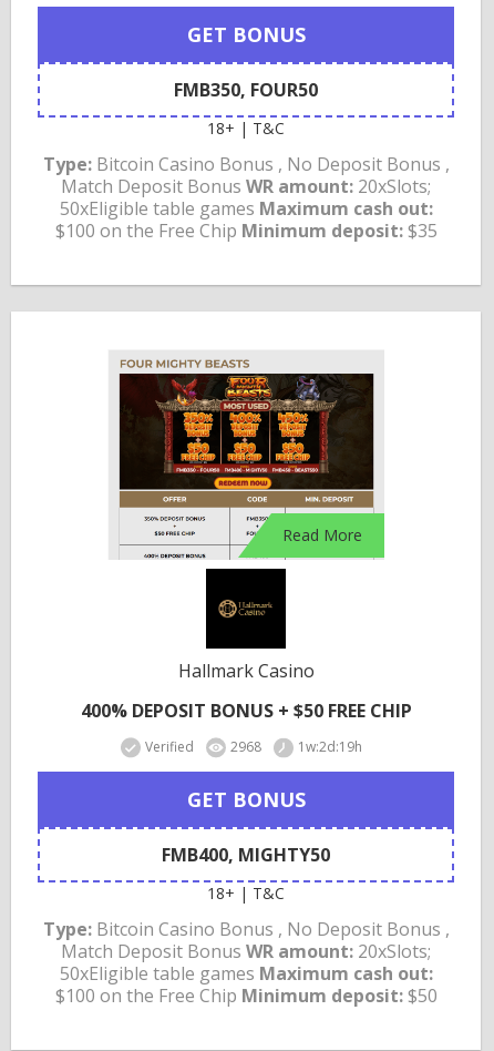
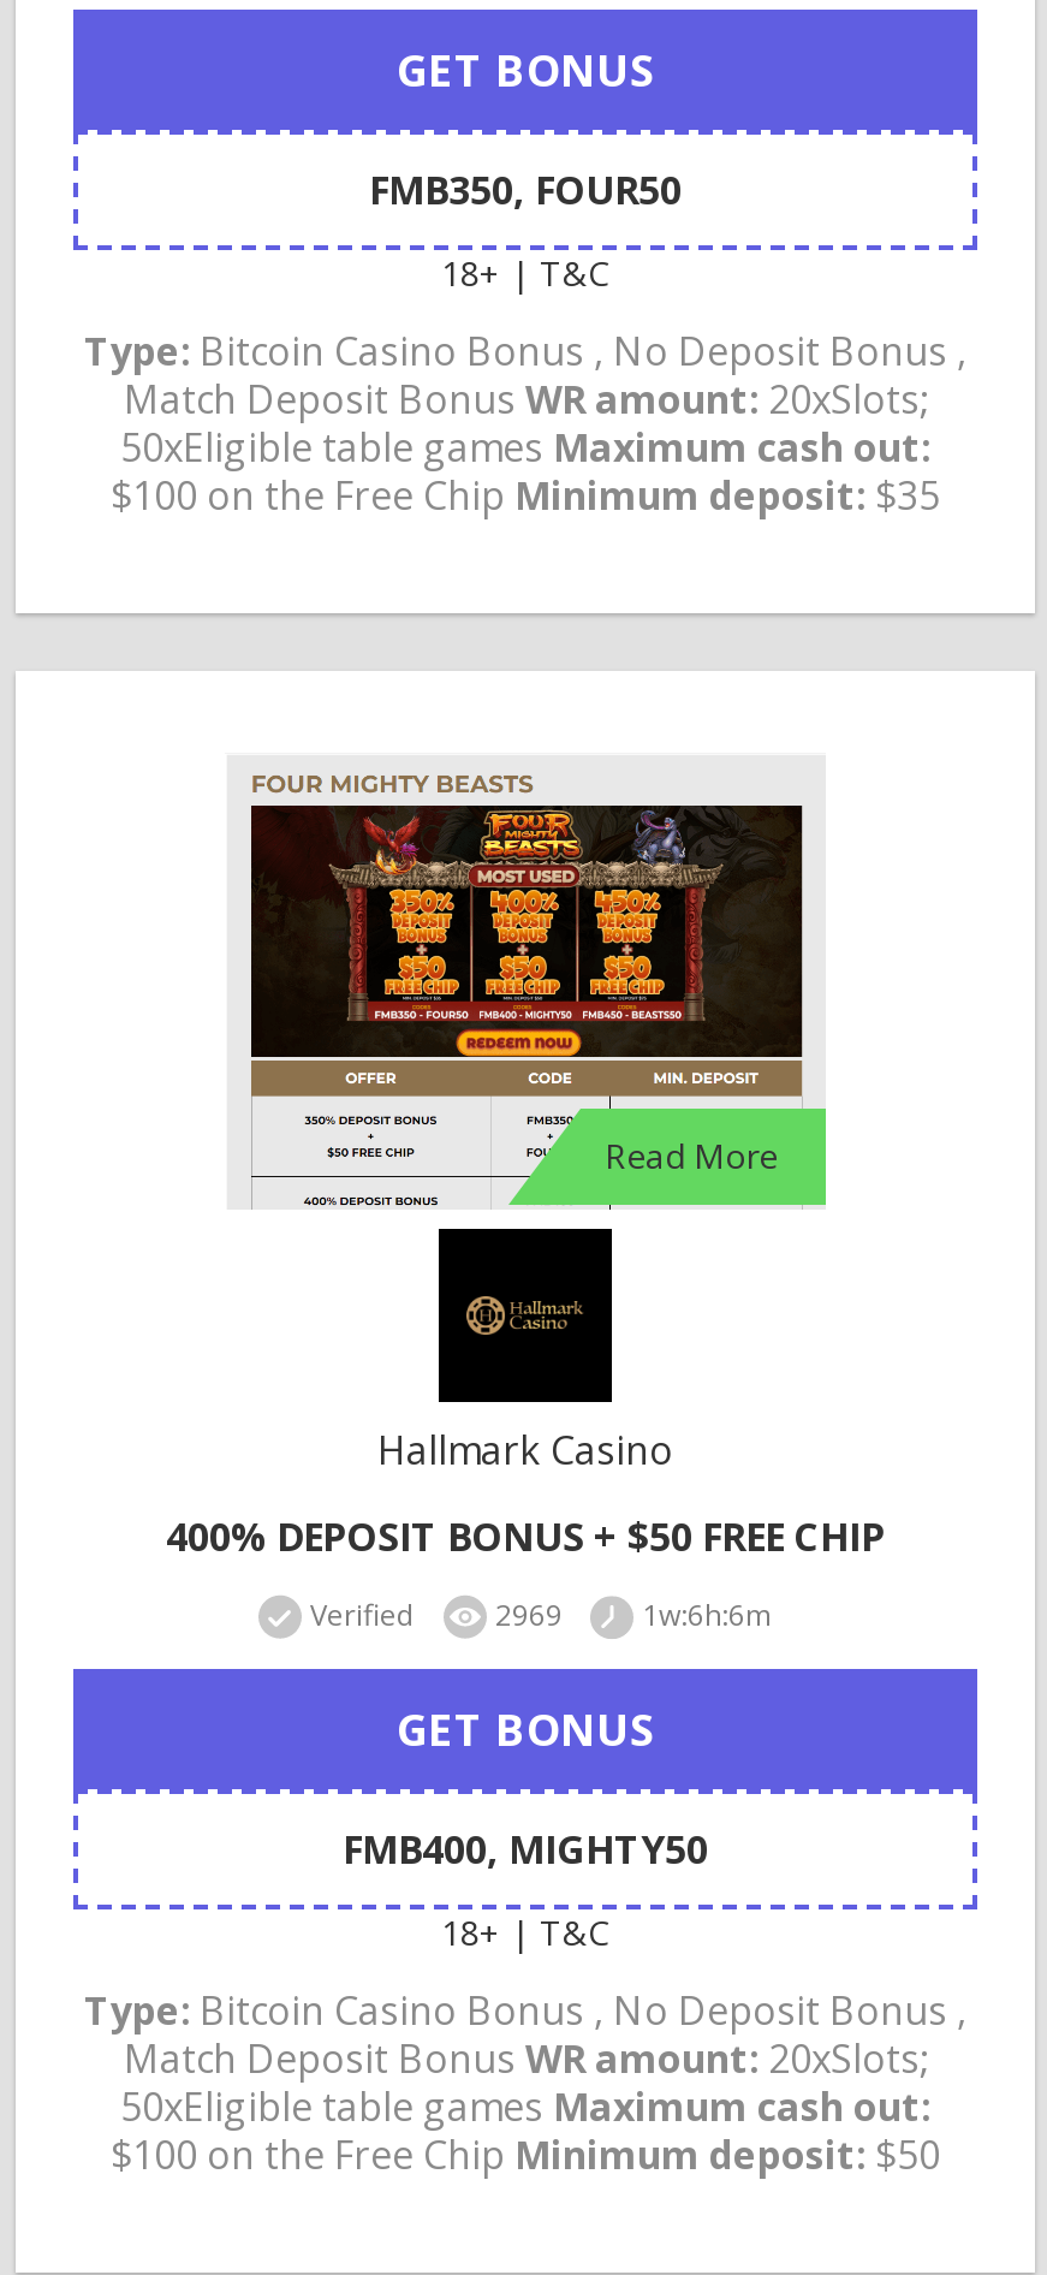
- 2968
- 1w:2d:19h
+ 2969
+ 1w:6h:6m
